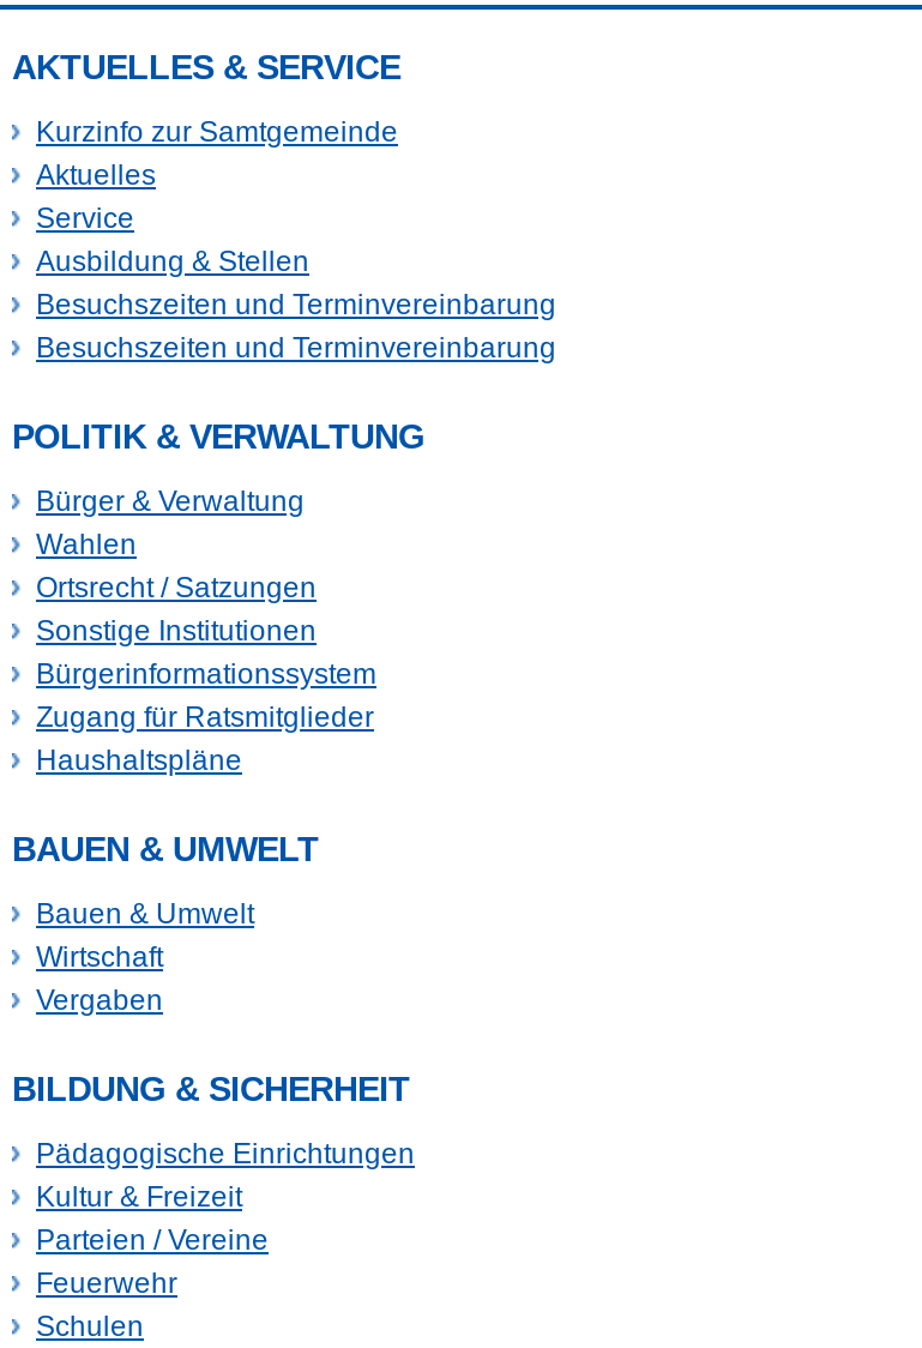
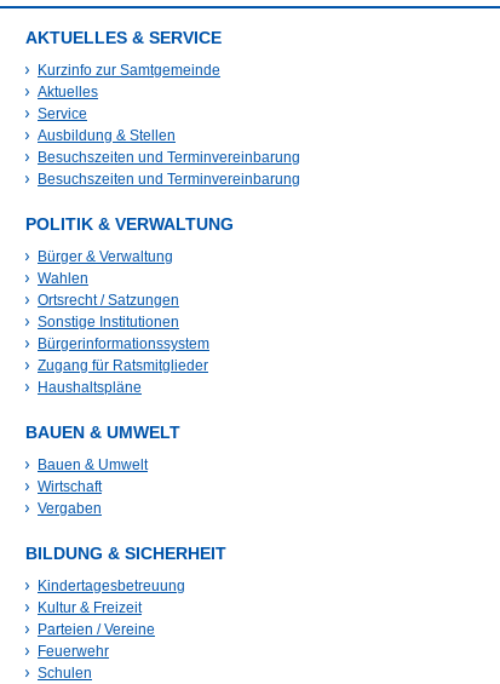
- Pädagogische Einrichtungen
+ Kindertagesbetreuung
